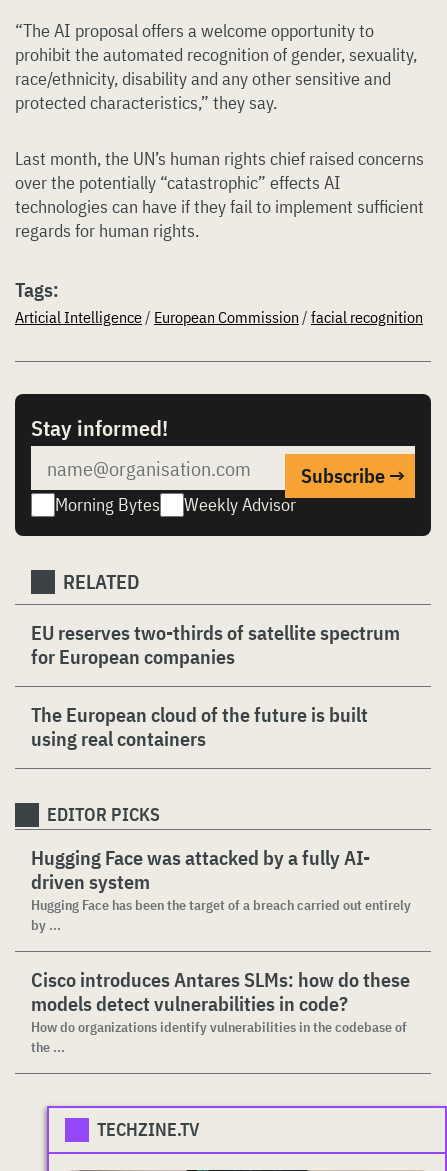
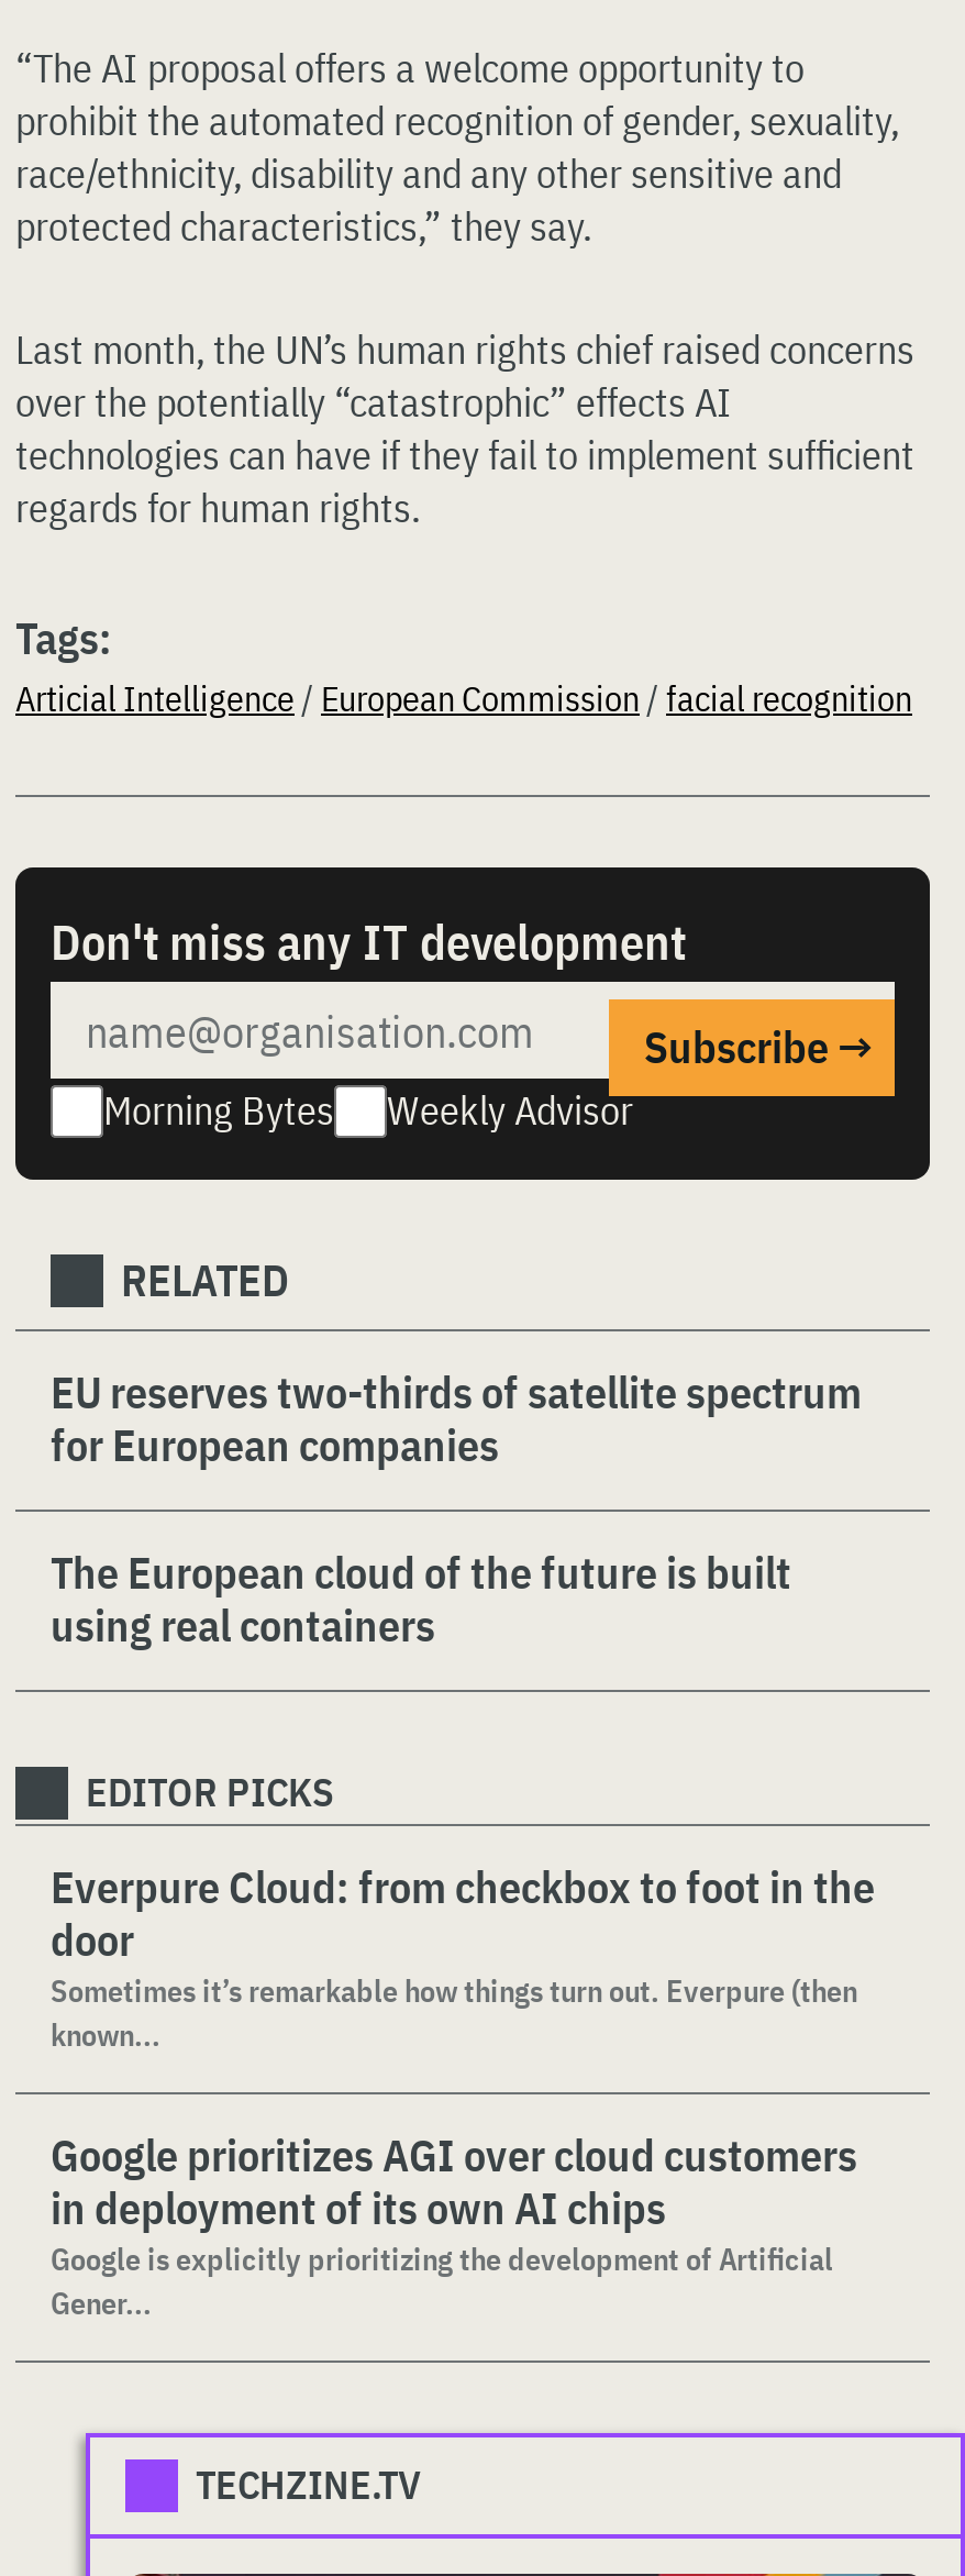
- Stay informed!
+ Don't miss any IT development

- Hugging Face was attacked by a fully AI-
- driven system
- Hugging Face has been the target of a breach carried out entirely
- by ...
+ Everpure Cloud: from checkbox to foot in the
+ door
+ Sometimes it’s remarkable how things turn out. Everpure (then
+ known...

- Cisco introduces Antares SLMs: how do these
- models detect vulnerabilities in code?
- How do organizations identify vulnerabilities in the codebase of
- the ...
+ Google prioritizes AGI over cloud customers
+ in deployment of its own AI chips
+ Google is explicitly prioritizing the development of Artificial
+ Gener...
